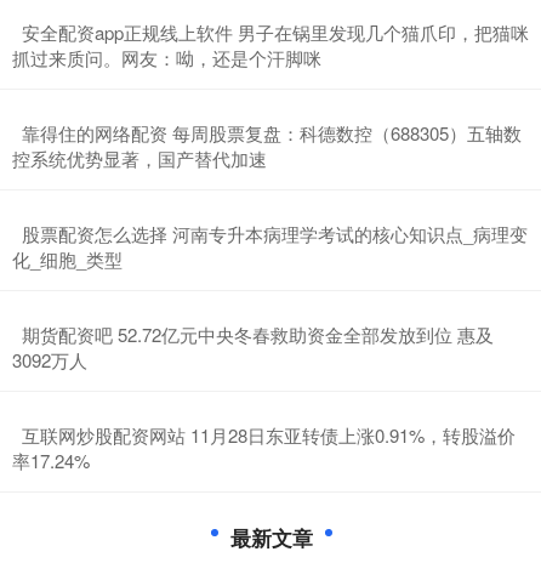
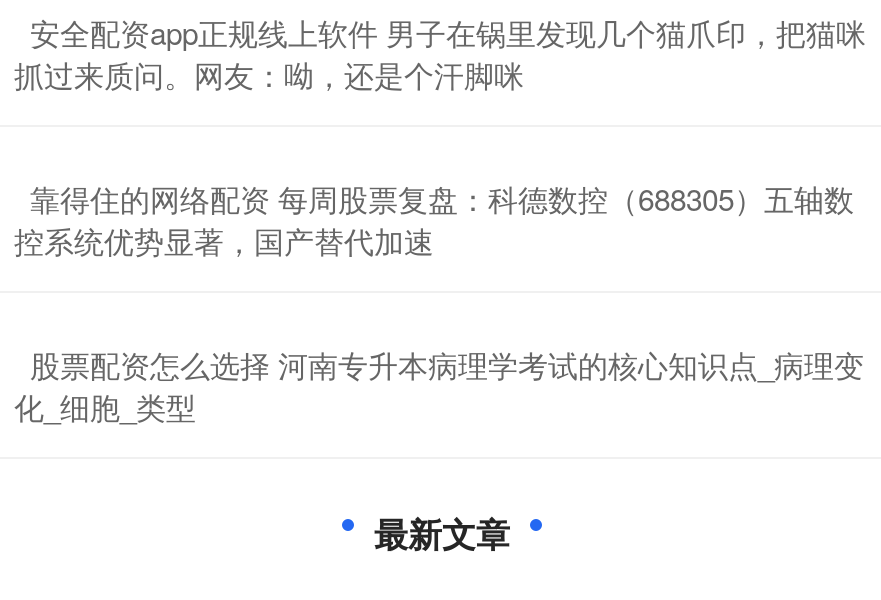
- 期货配资吧 52.72亿元中央冬春救助资金全部发放到位 惠及
- 3092万人
- 互联网炒股配资网站 11月28日东亚转债上涨0.91%，转股溢价
- 率17.24%
